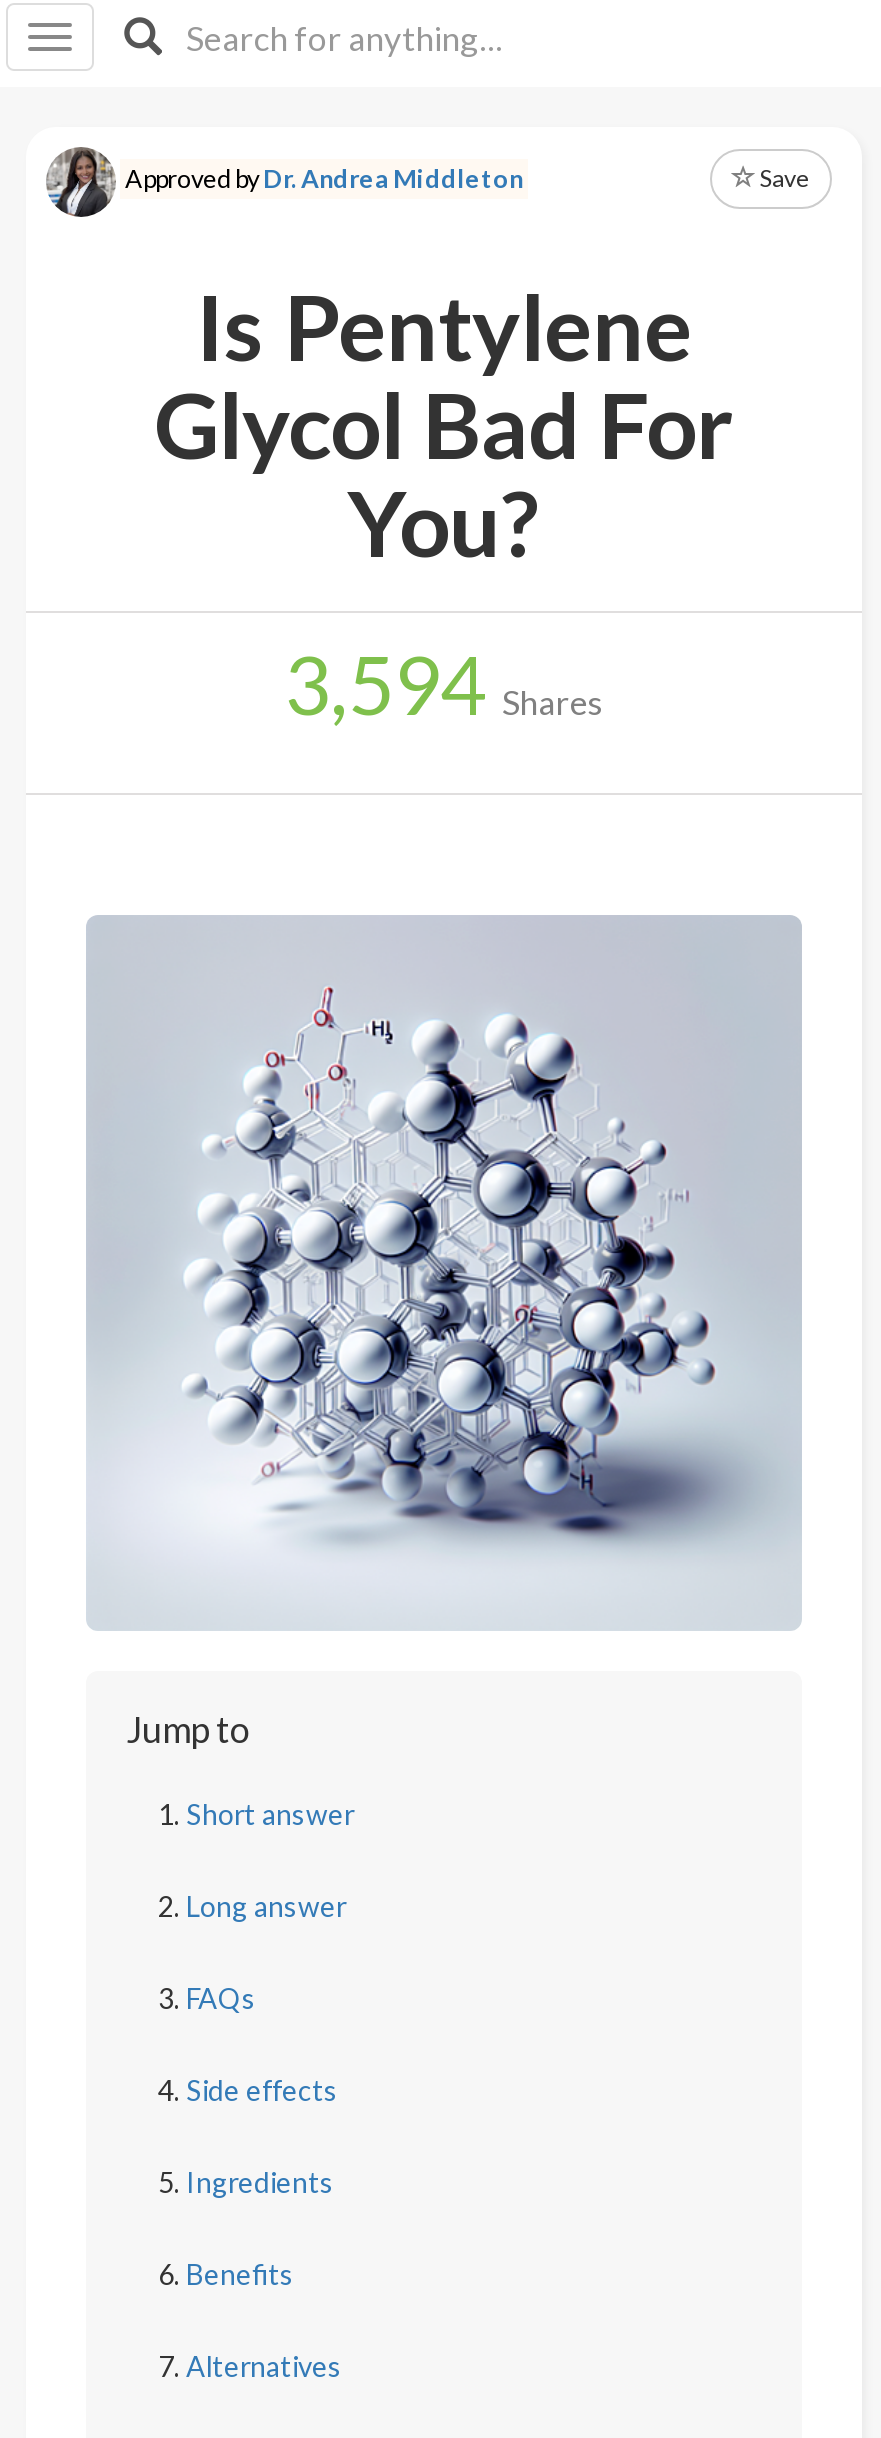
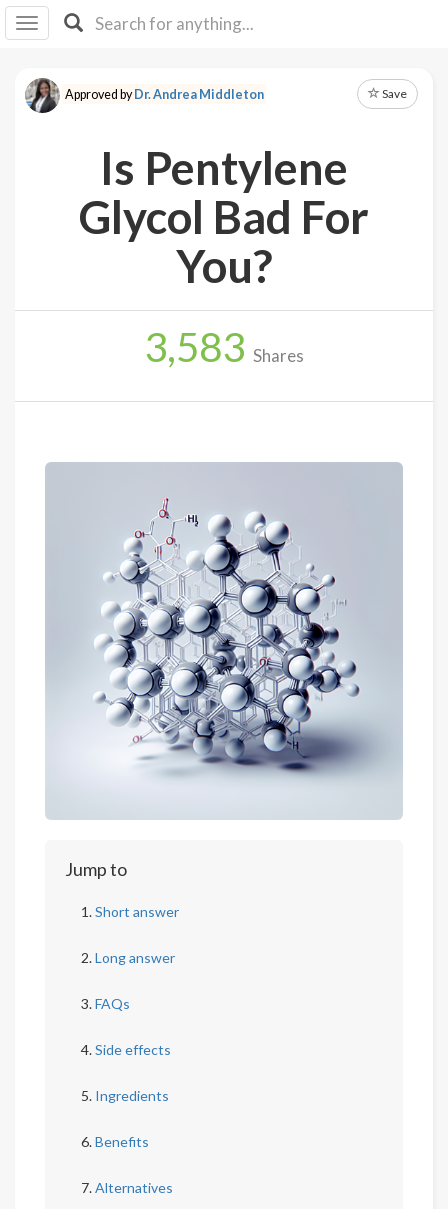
- 3,594 Shares
+ 3,583 Shares
